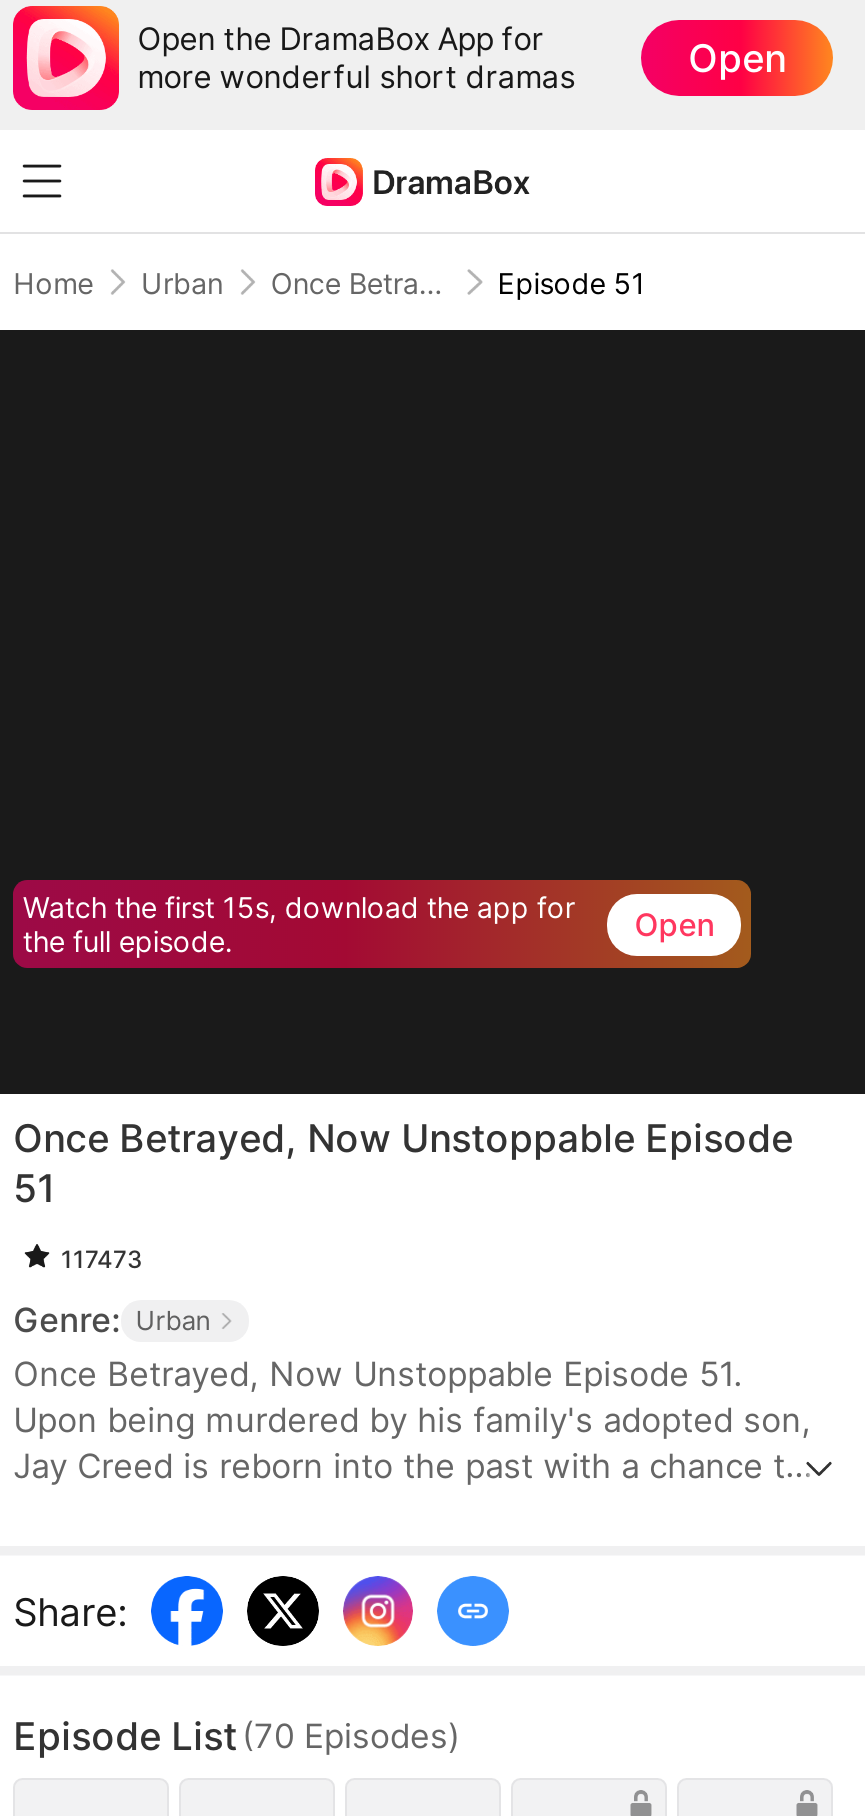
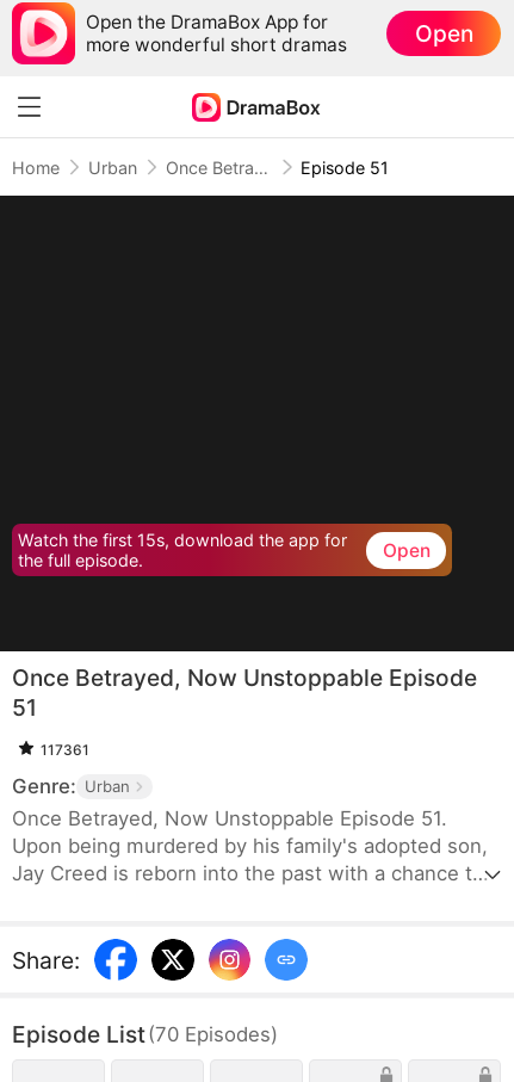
- 117473
+ 117361
